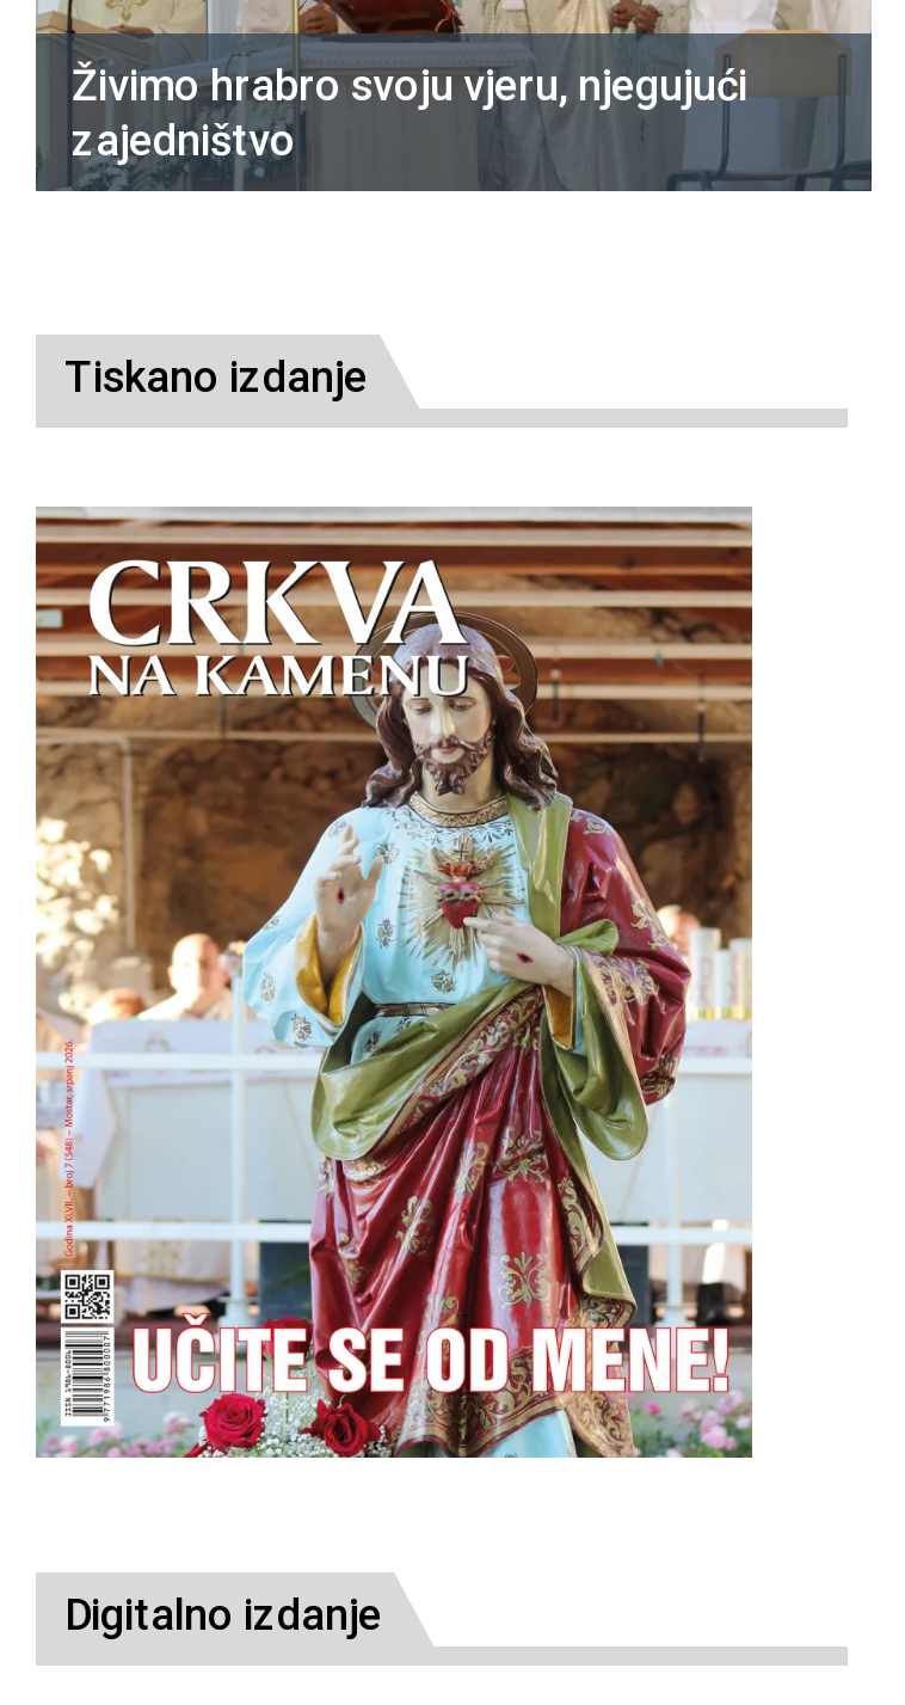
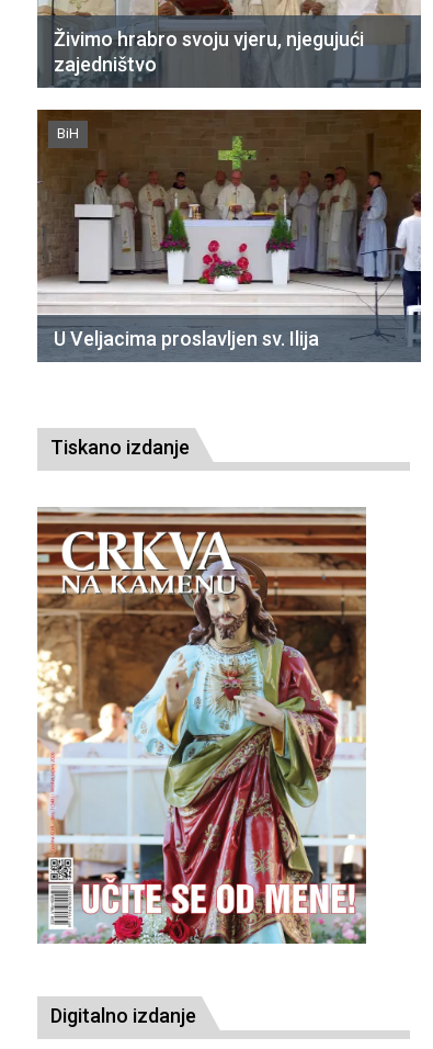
+ [image]
+ BiH

+ U Veljacima proslavljen sv. Ilija
